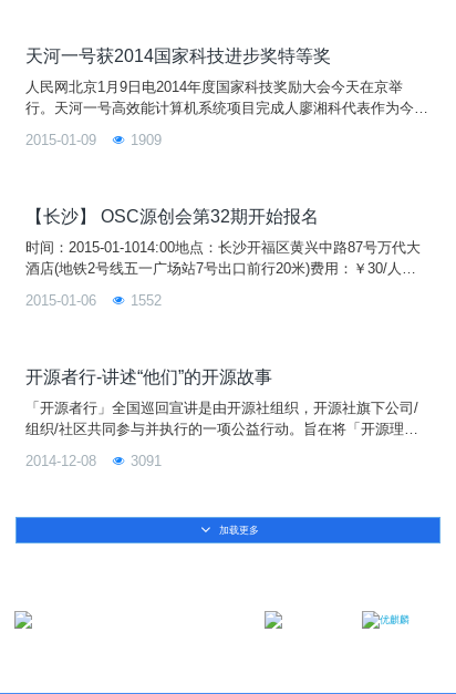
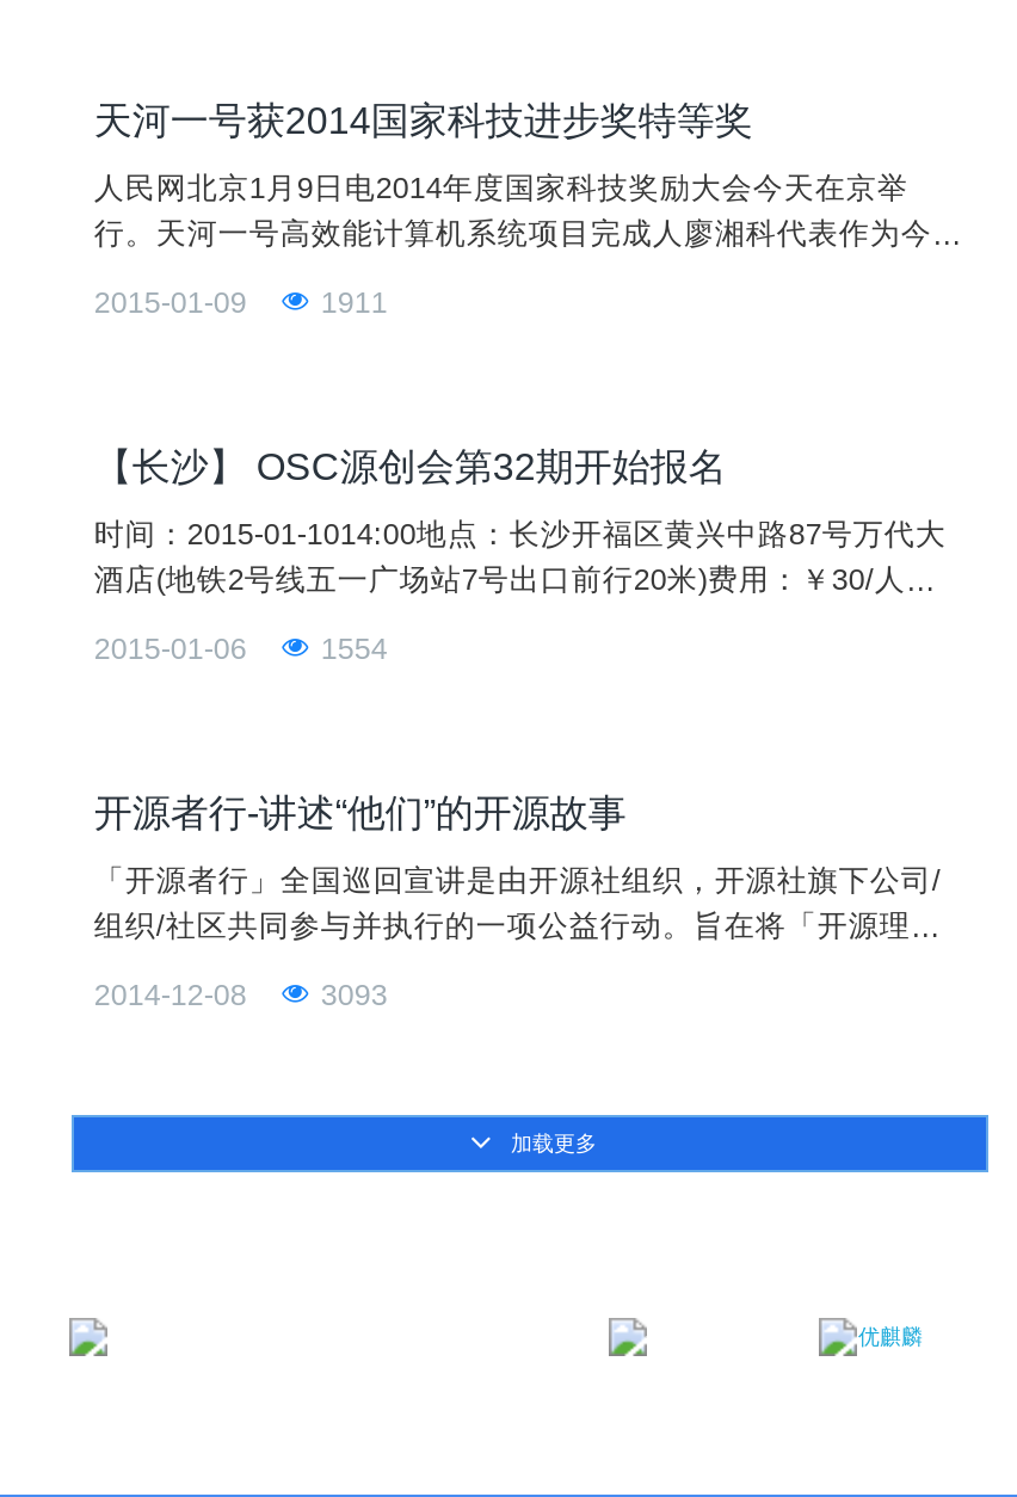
- 1909
+ 1911

- 1552
+ 1554

- 3091
+ 3093
